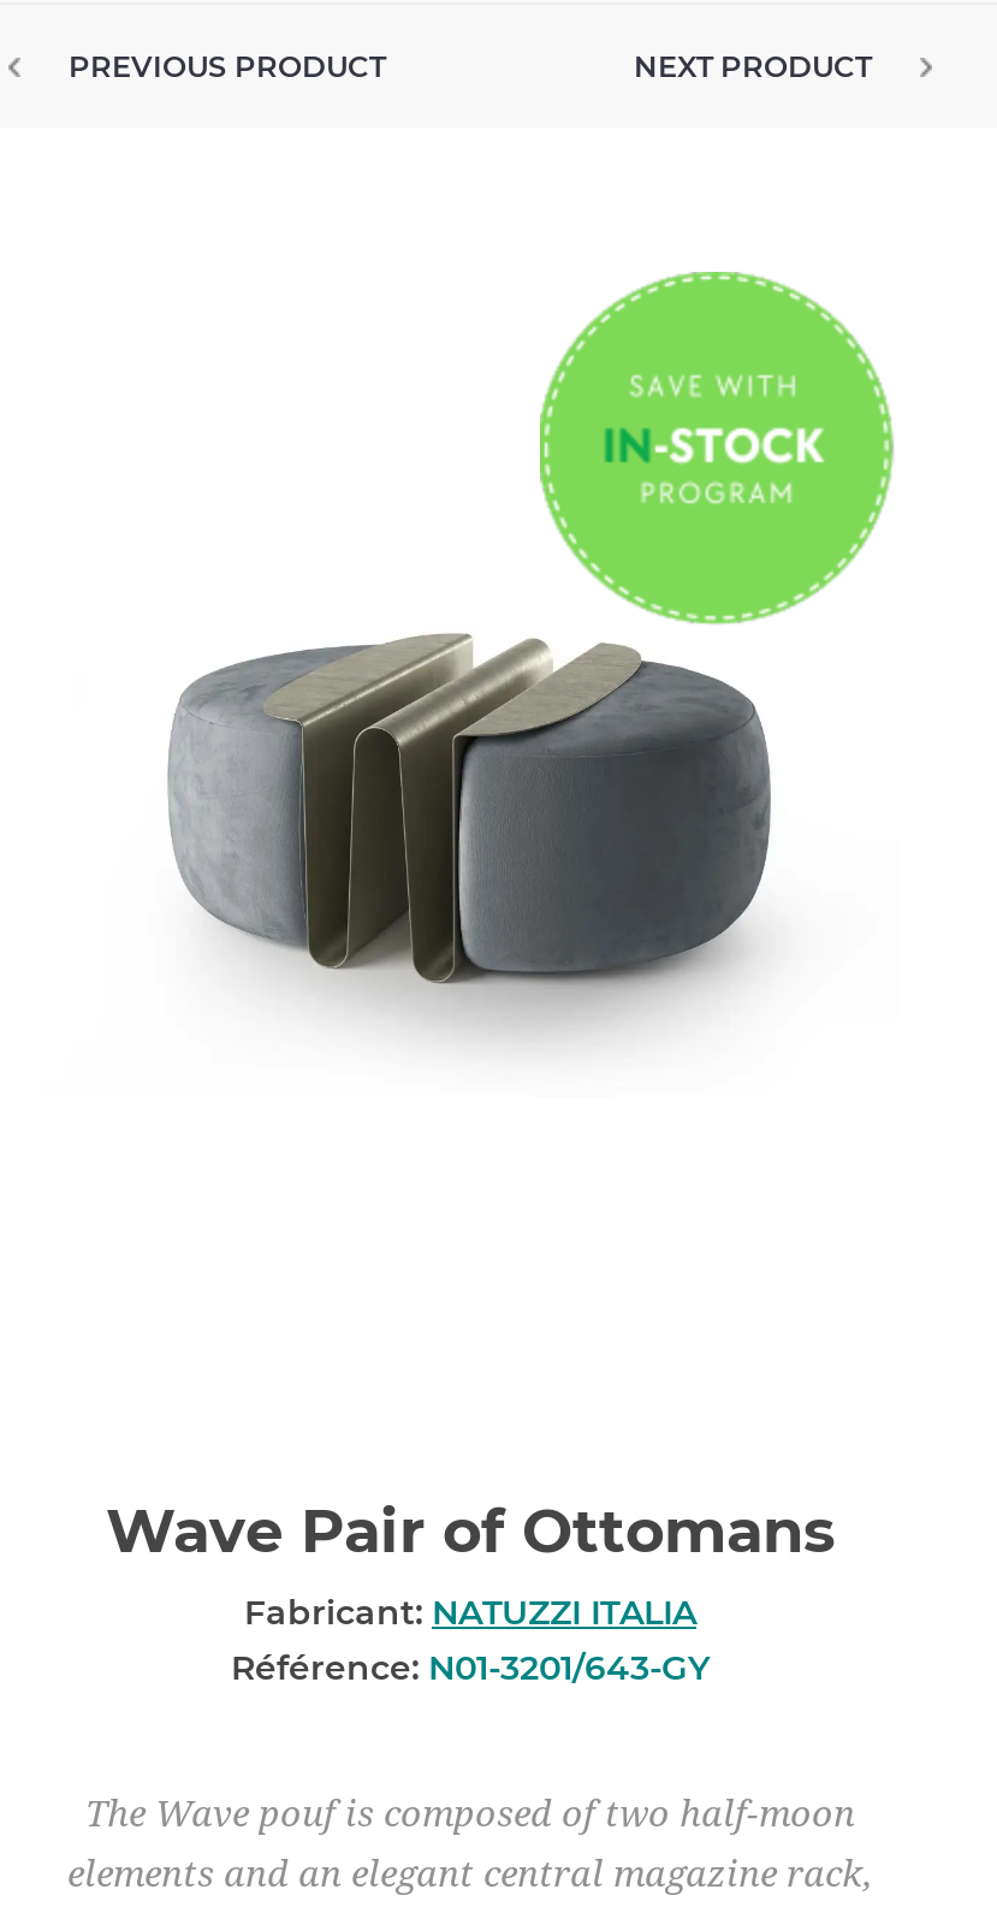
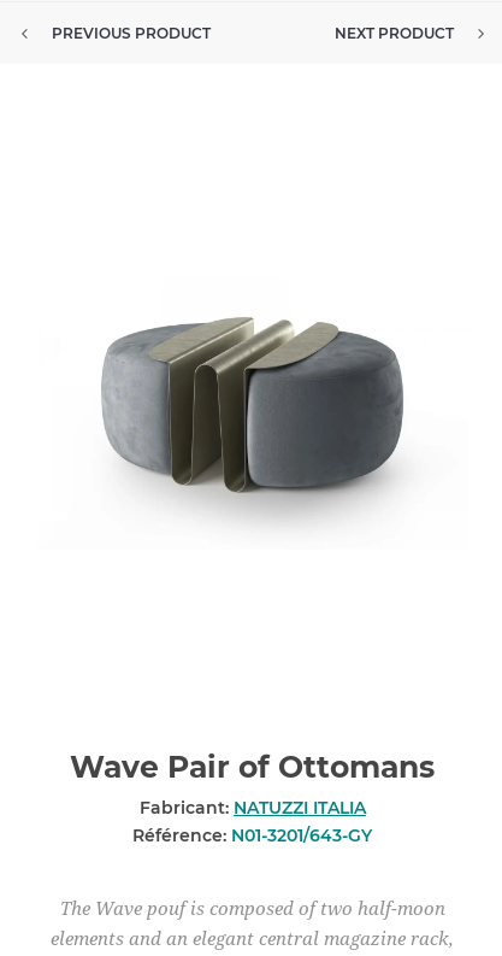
- [image]
